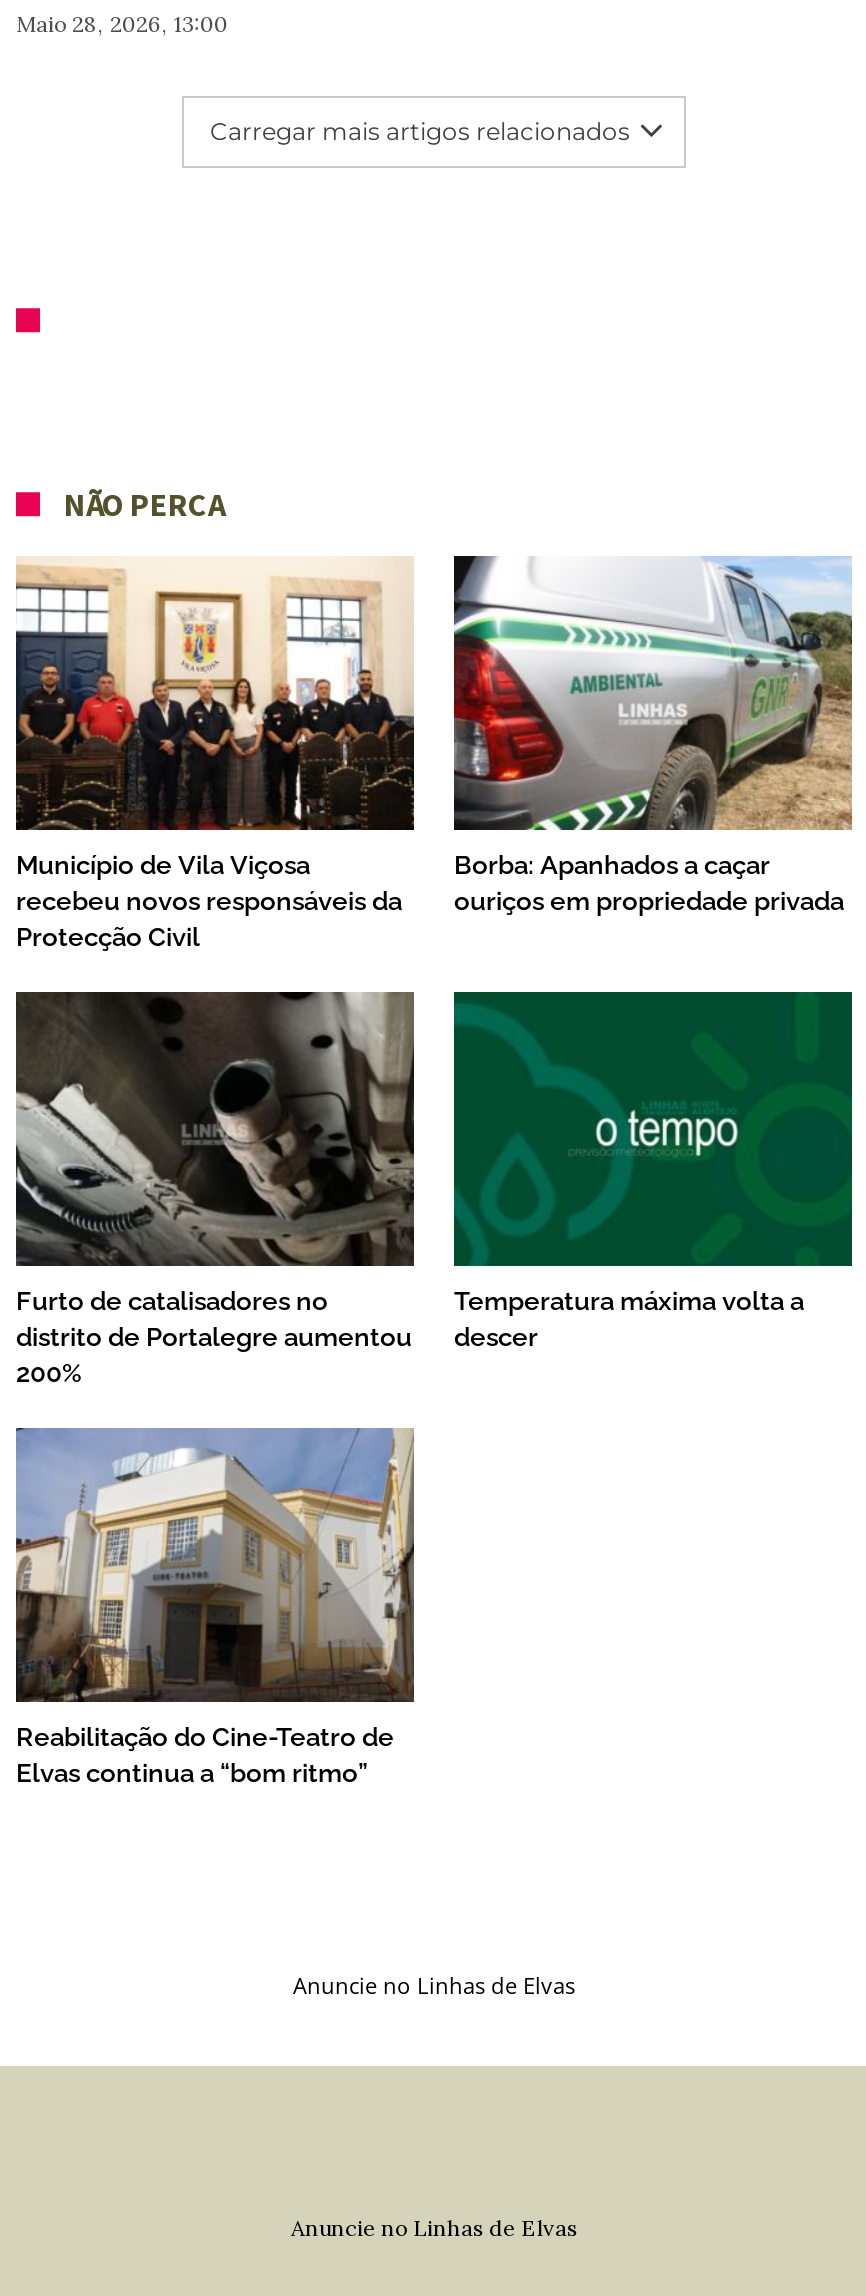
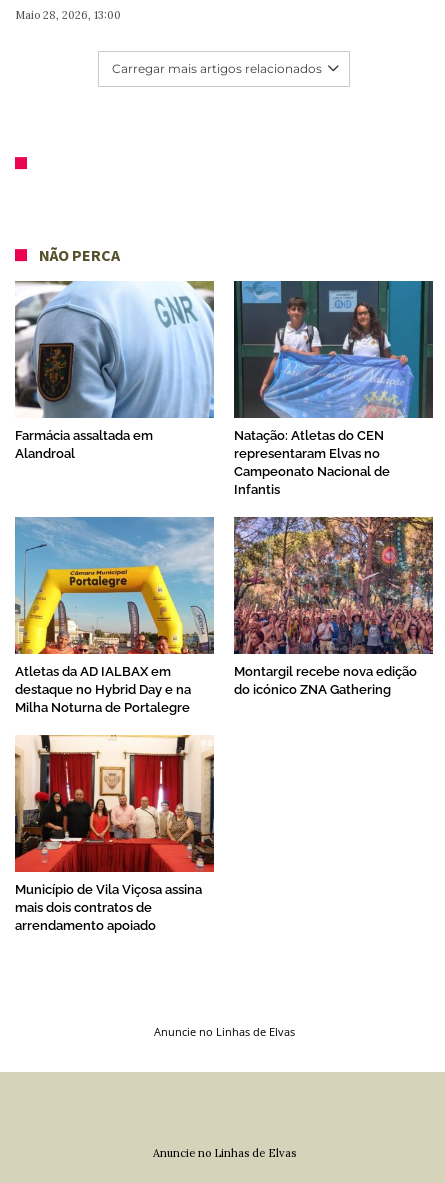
- [image]
- Município de Vila Viçosa
- recebeu novos responsáveis da
- Protecção Civil
+ [image]
+ Farmácia assaltada em
+ Alandroal

- [image]
- Borba: Apanhados a caçar
- ouriços em propriedade privada
+ [image]
+ Natação: Atletas do CEN
+ representaram Elvas no
+ Campeonato Nacional de
+ Infantis

- [image]
- Furto de catalisadores no
- distrito de Portalegre aumentou
- 200%
+ [image]
+ Atletas da AD IALBAX em
+ destaque no Hybrid Day e na
+ Milha Noturna de Portalegre

- [image]
- Temperatura máxima volta a
- descer
+ [image]
+ Montargil recebe nova edição
+ do icónico ZNA Gathering

- [image]
- Reabilitação do Cine-Teatro de
- Elvas continua a “bom ritmo”
+ [image]
+ Município de Vila Viçosa assina
+ mais dois contratos de
+ arrendamento apoiado
